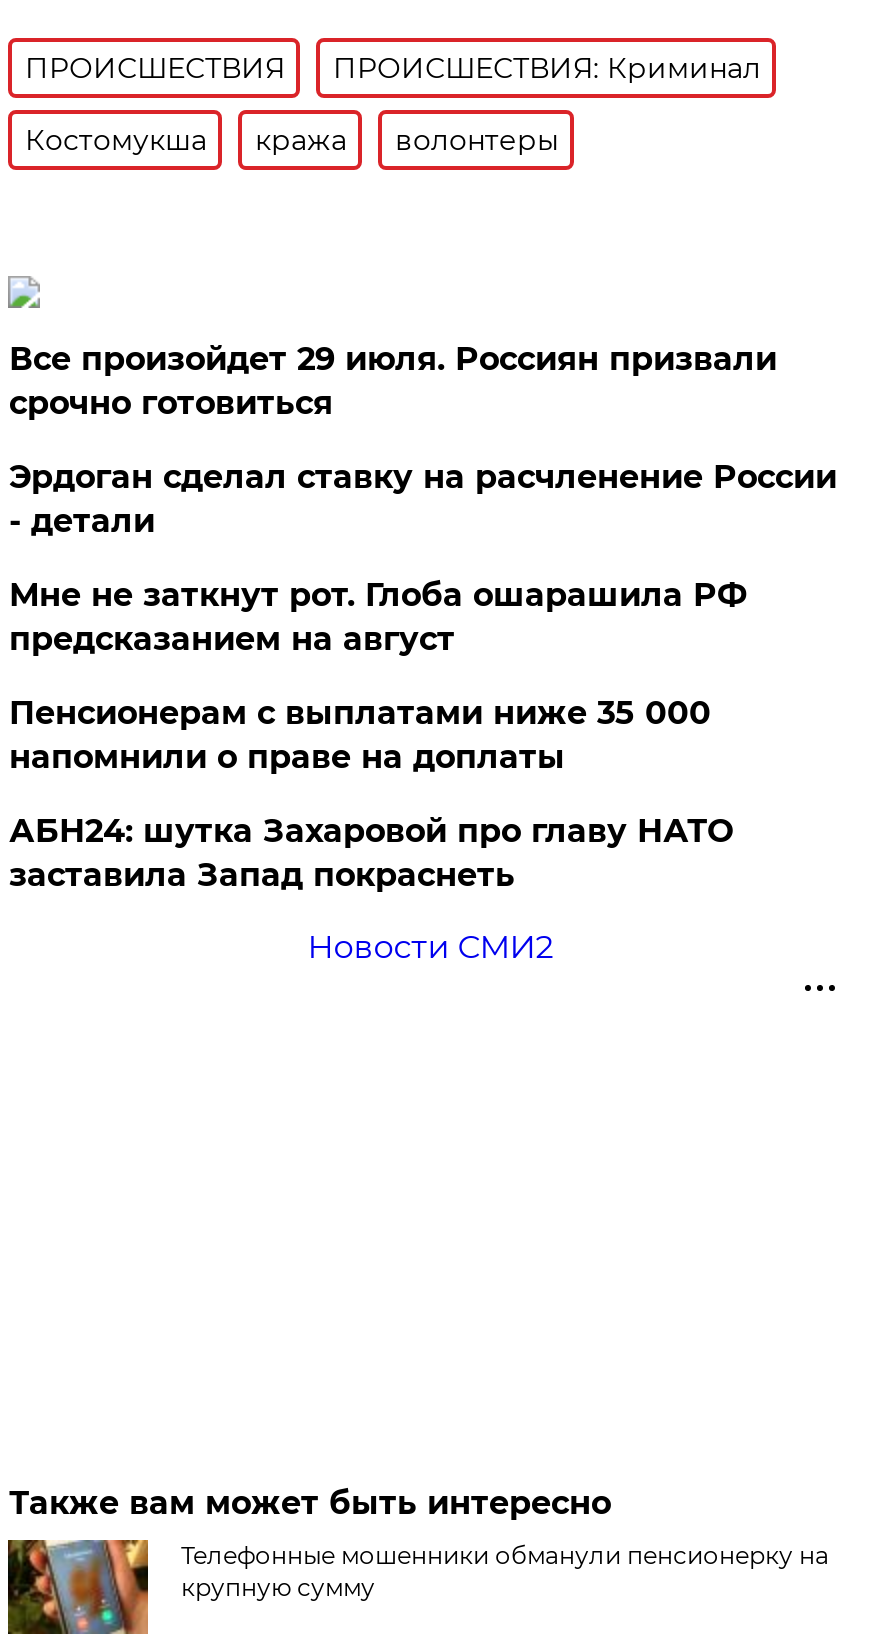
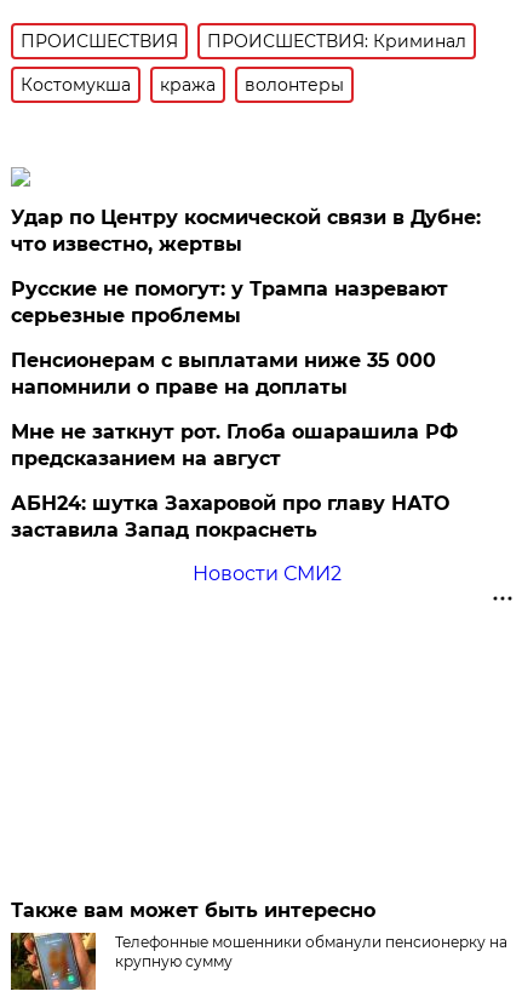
- Все произойдет 29 июля. Россиян призвали
- срочно готовиться
- Эрдоган сделал ставку на расчленение России
- - детали
+ Удар по Центру космической связи в Дубне:
+ что известно, жертвы
+ Русские не помогут: у Трампа назревают
+ серьезные проблемы

moved down: Мне не заткнут рот. Глоба ошарашила РФ | предсказанием на август

moved up: Пенсионерам с выплатами ниже 35 000 | напомнили о праве на доплаты
